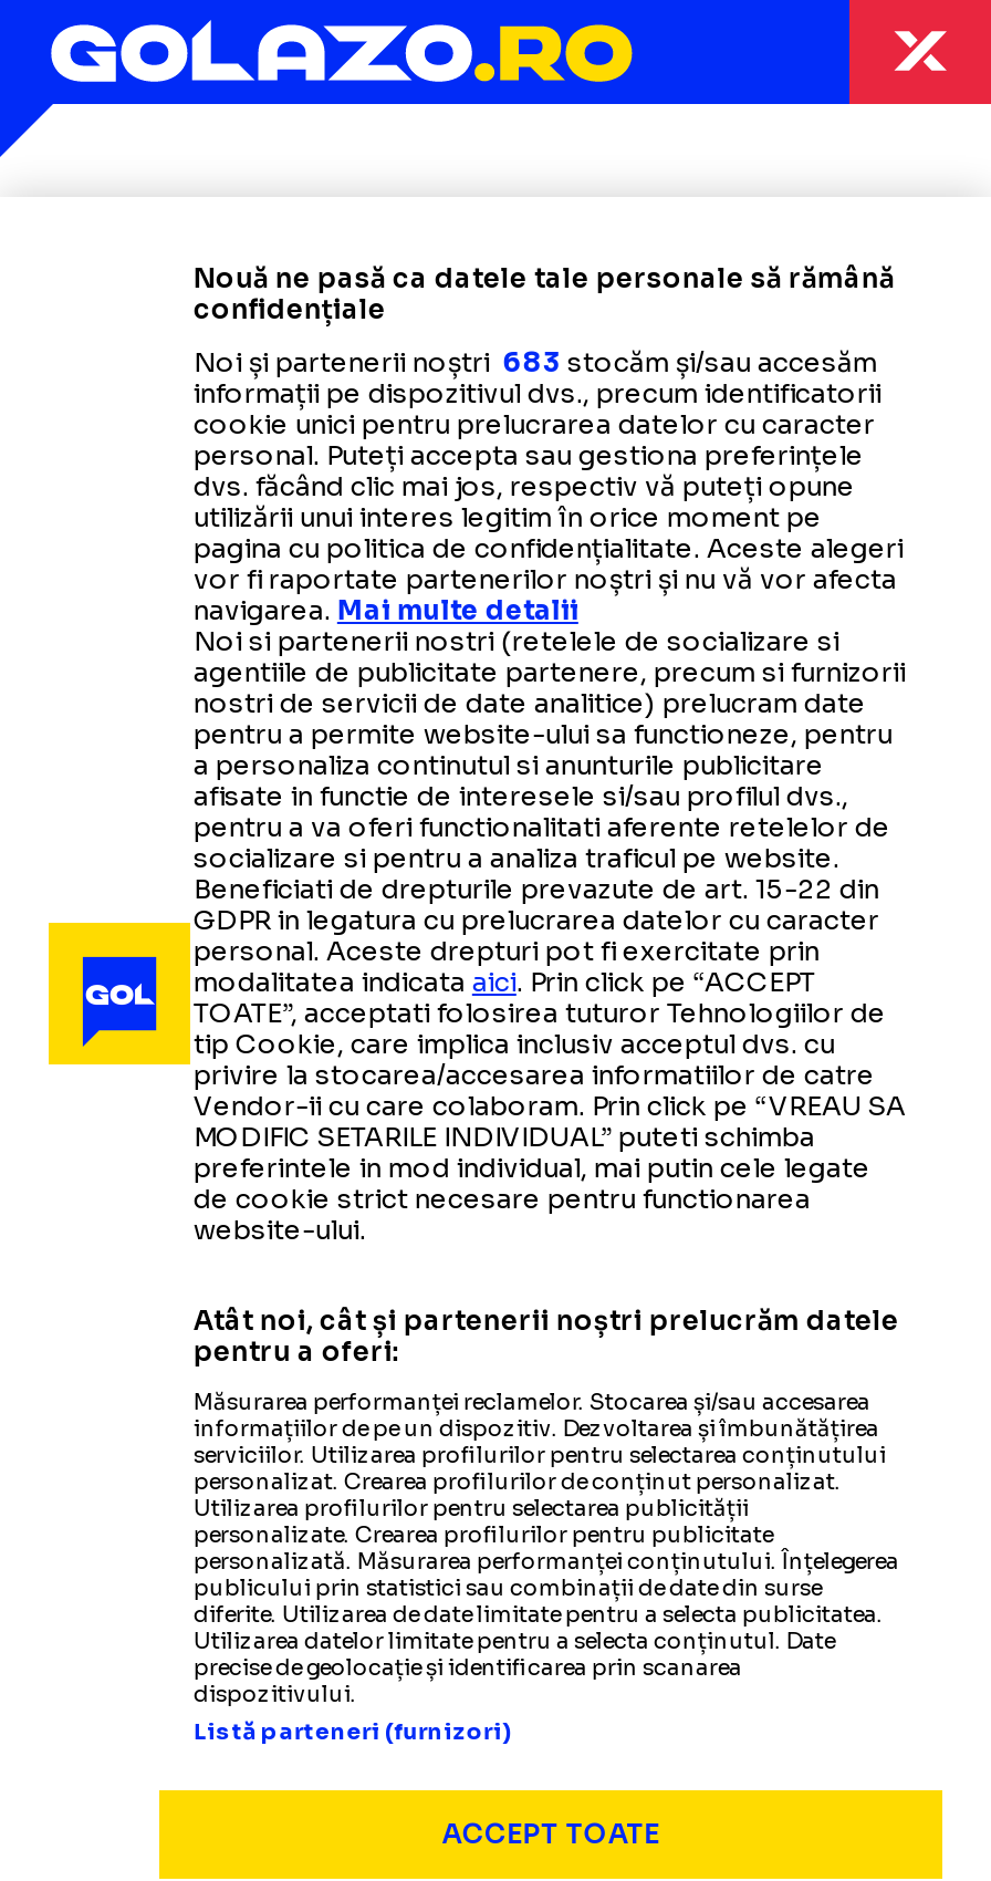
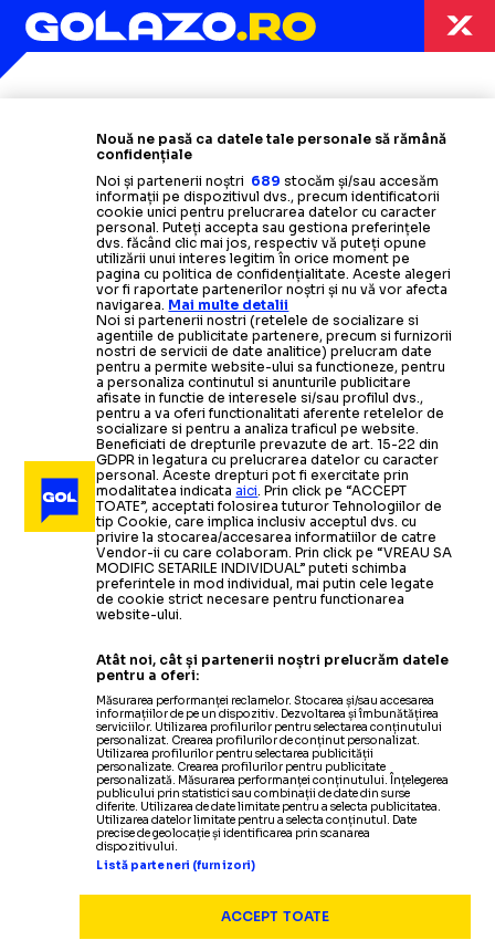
- Noi și partenerii noștri 683 stocăm și/sau accesăm
+ Noi și partenerii noștri 689 stocăm și/sau accesăm
